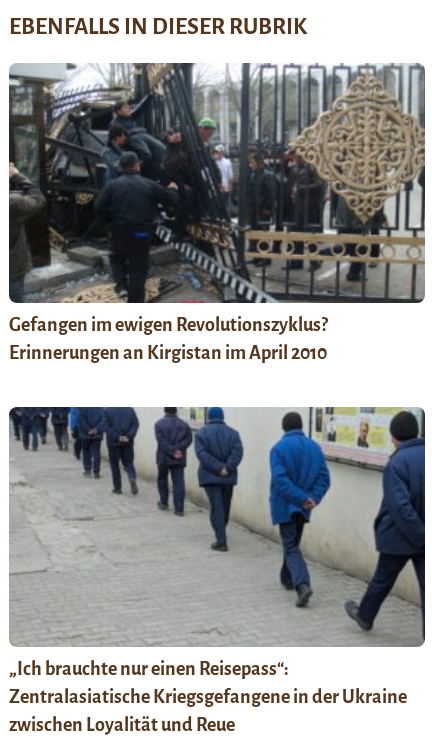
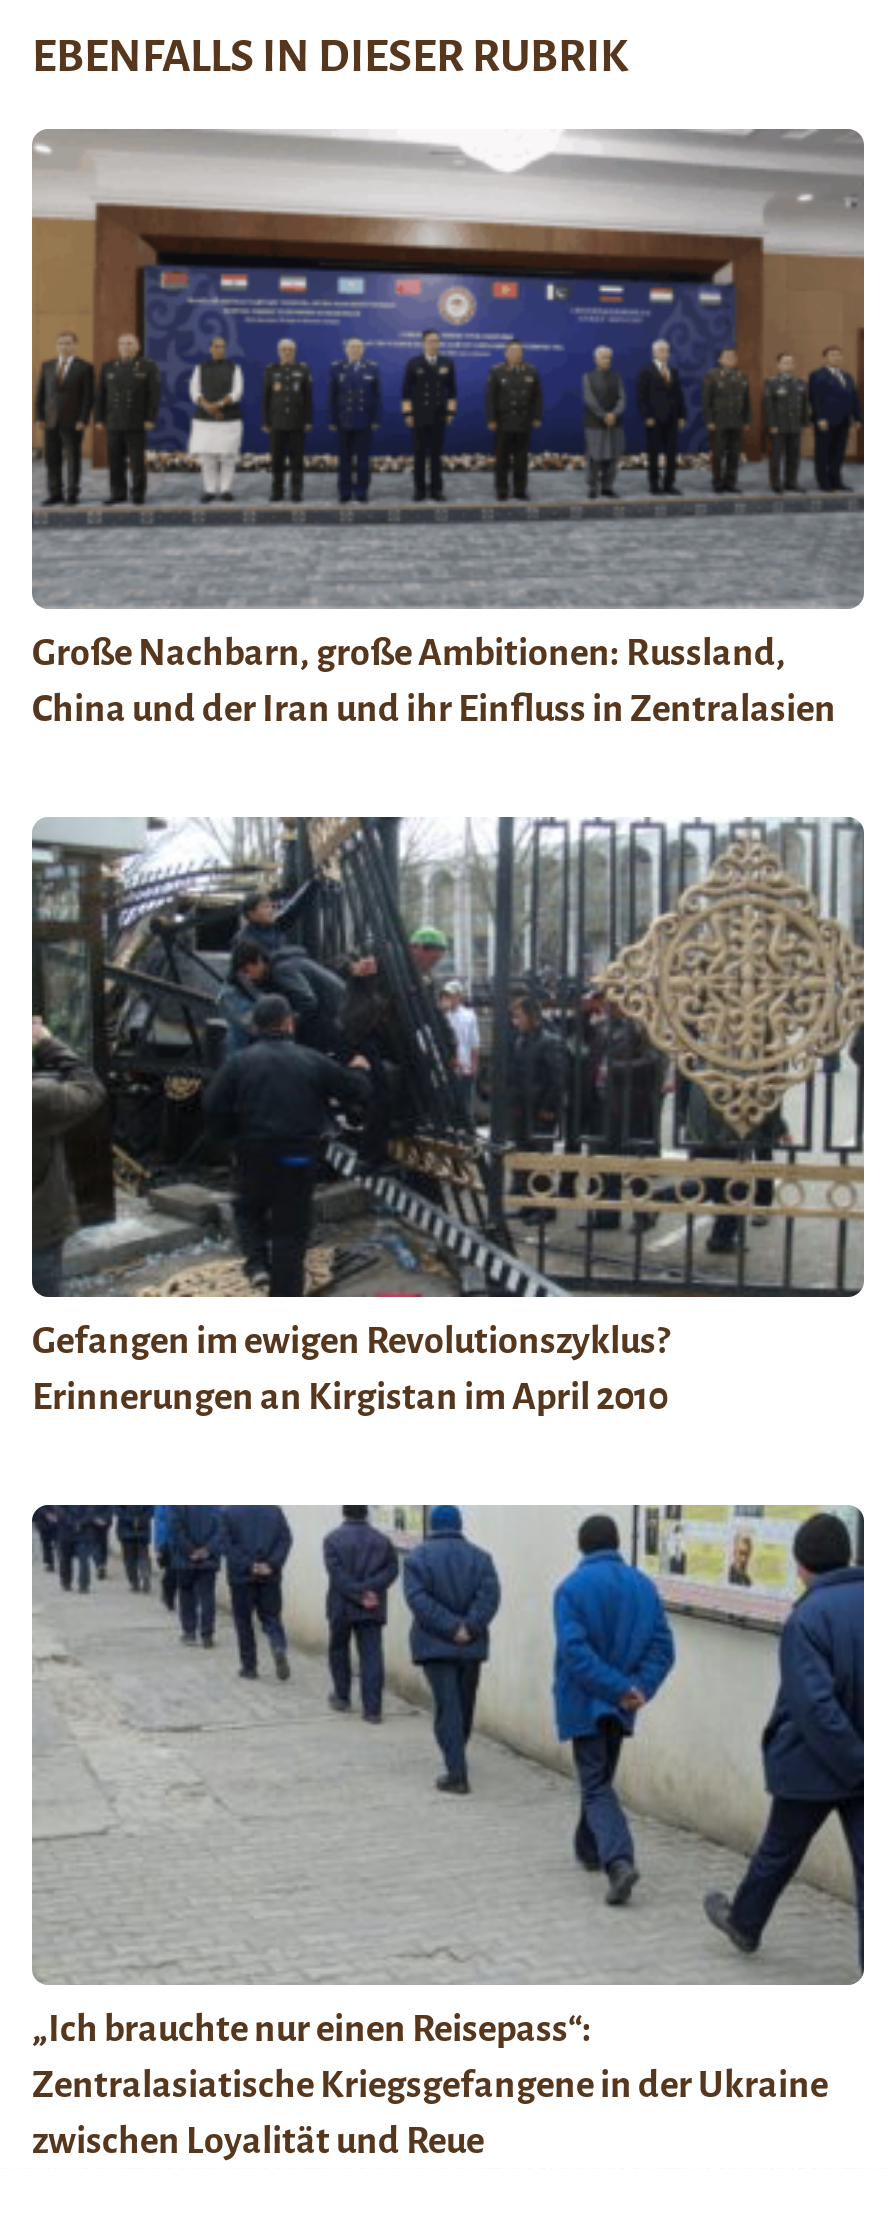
+ [image]
+ Große Nachbarn, große Ambitionen: Russland,
+ China und der Iran und ihr Einfluss in Zentralasien
